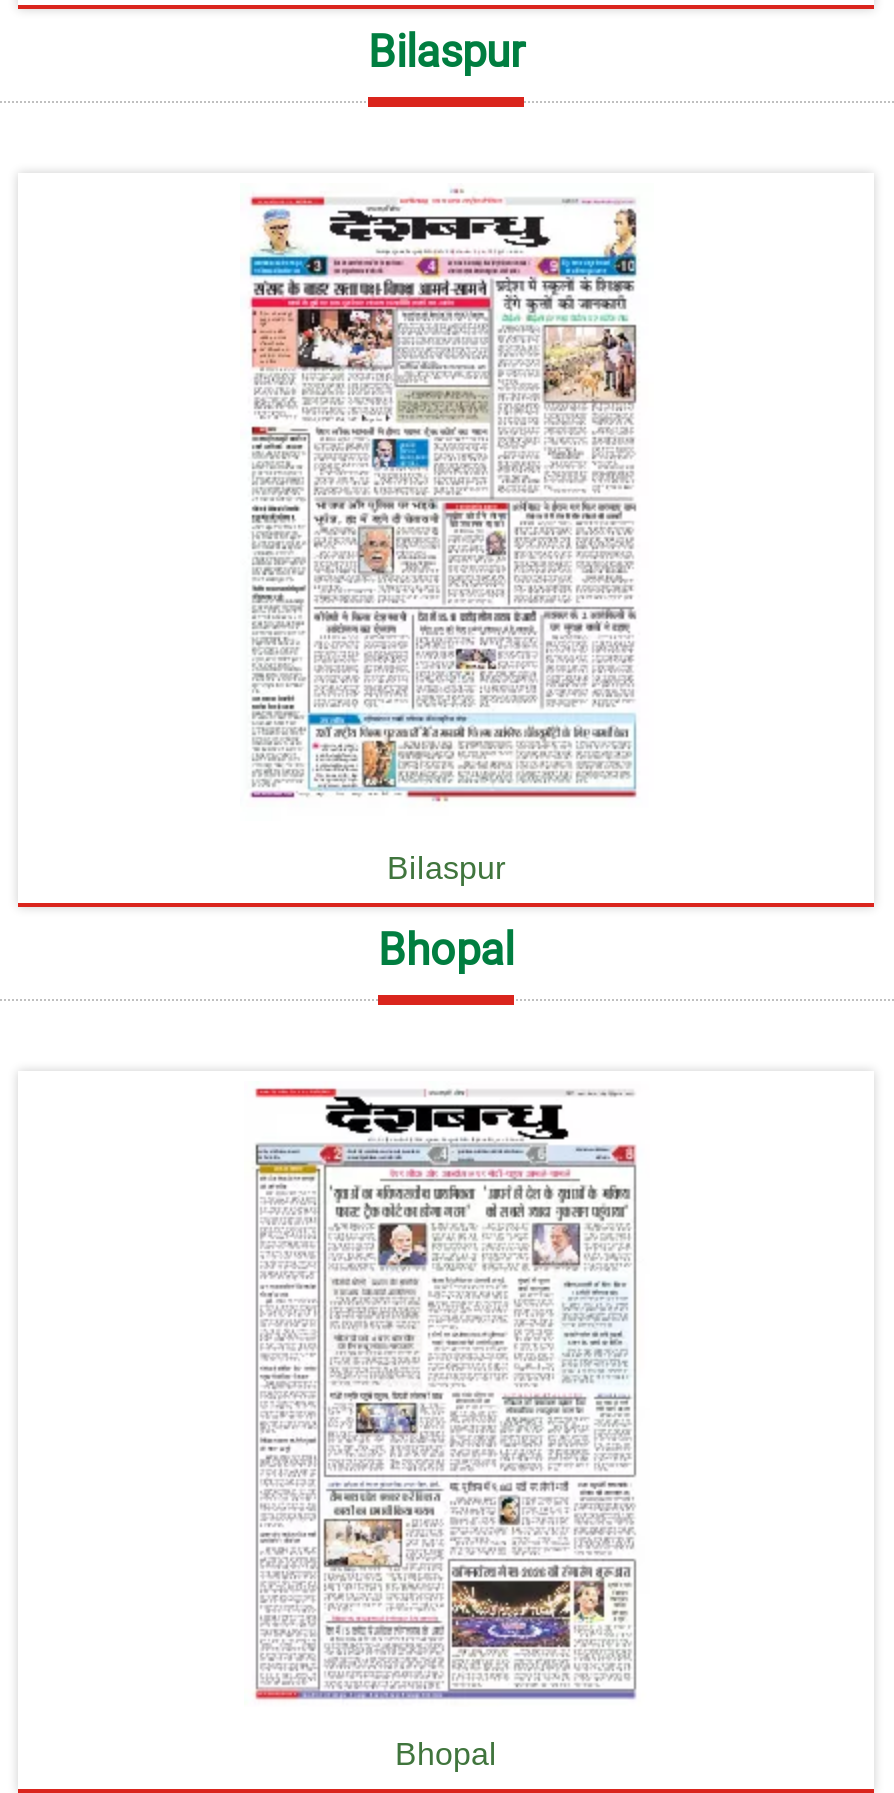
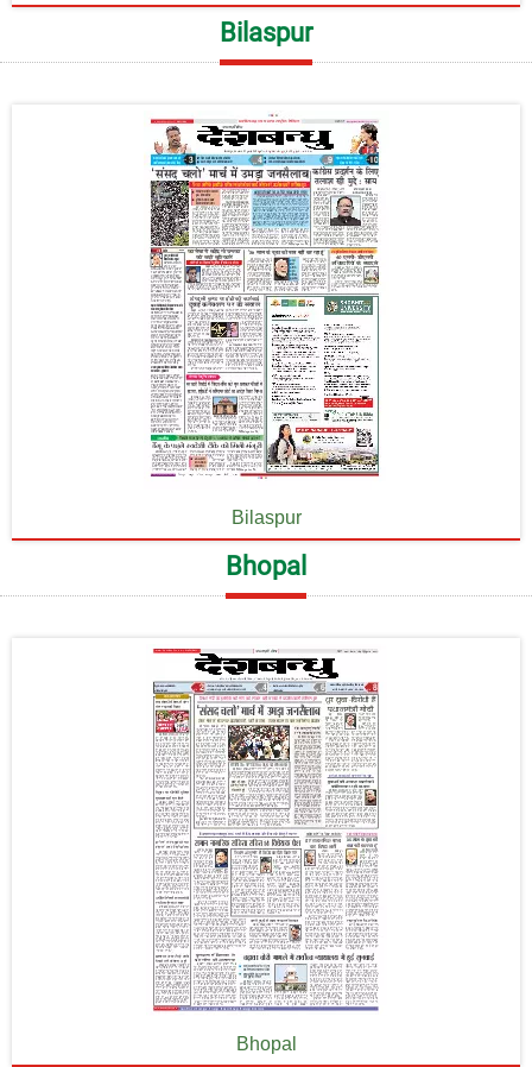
- [image]
+ [image]

- [image]
+ [image]
